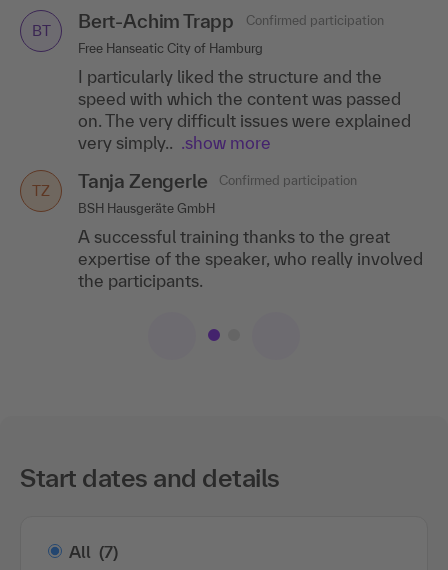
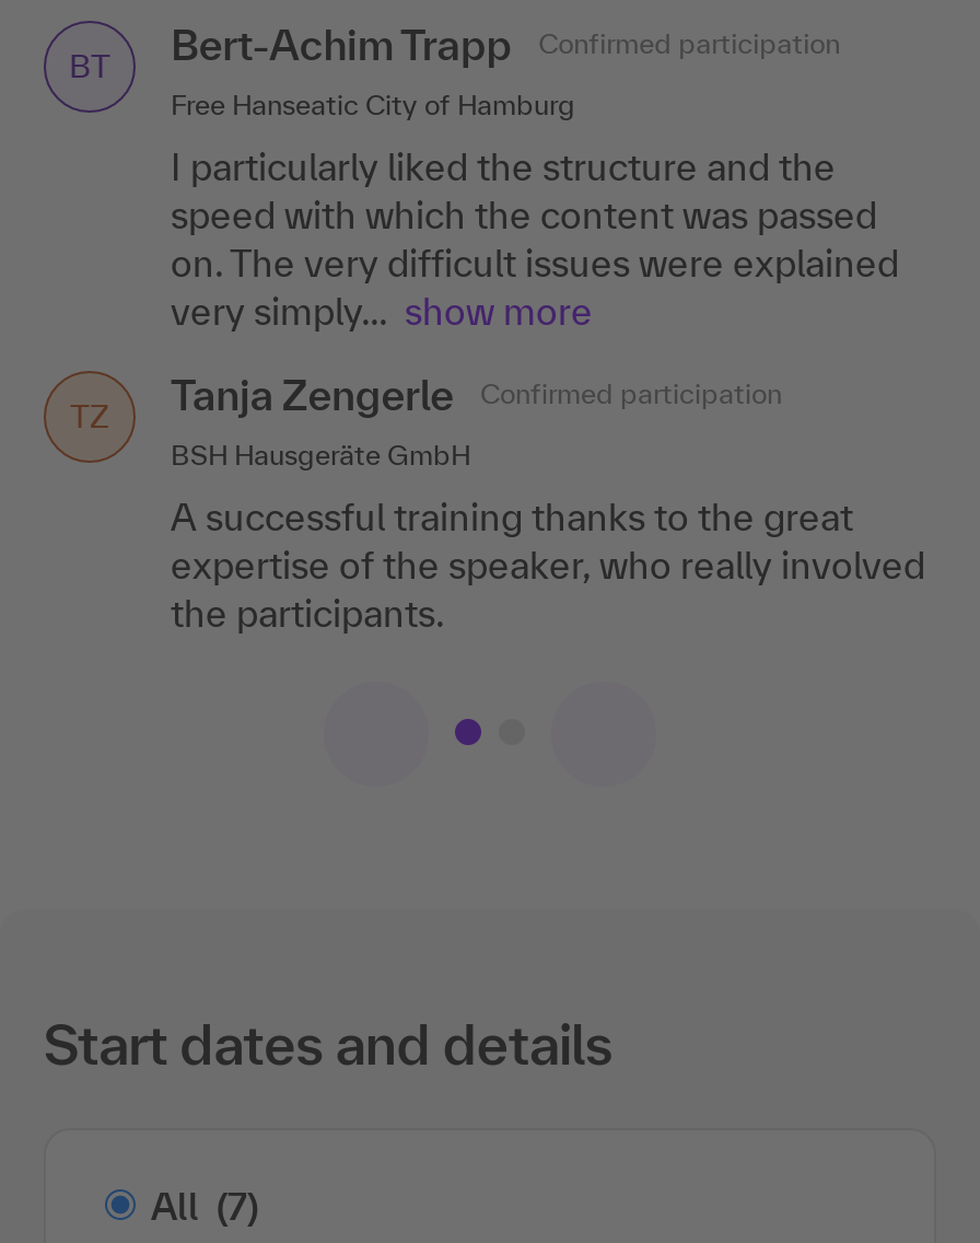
- very simply.. .show more
+ very simply... show more
